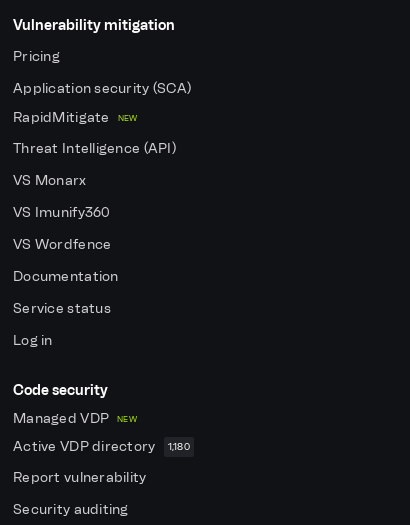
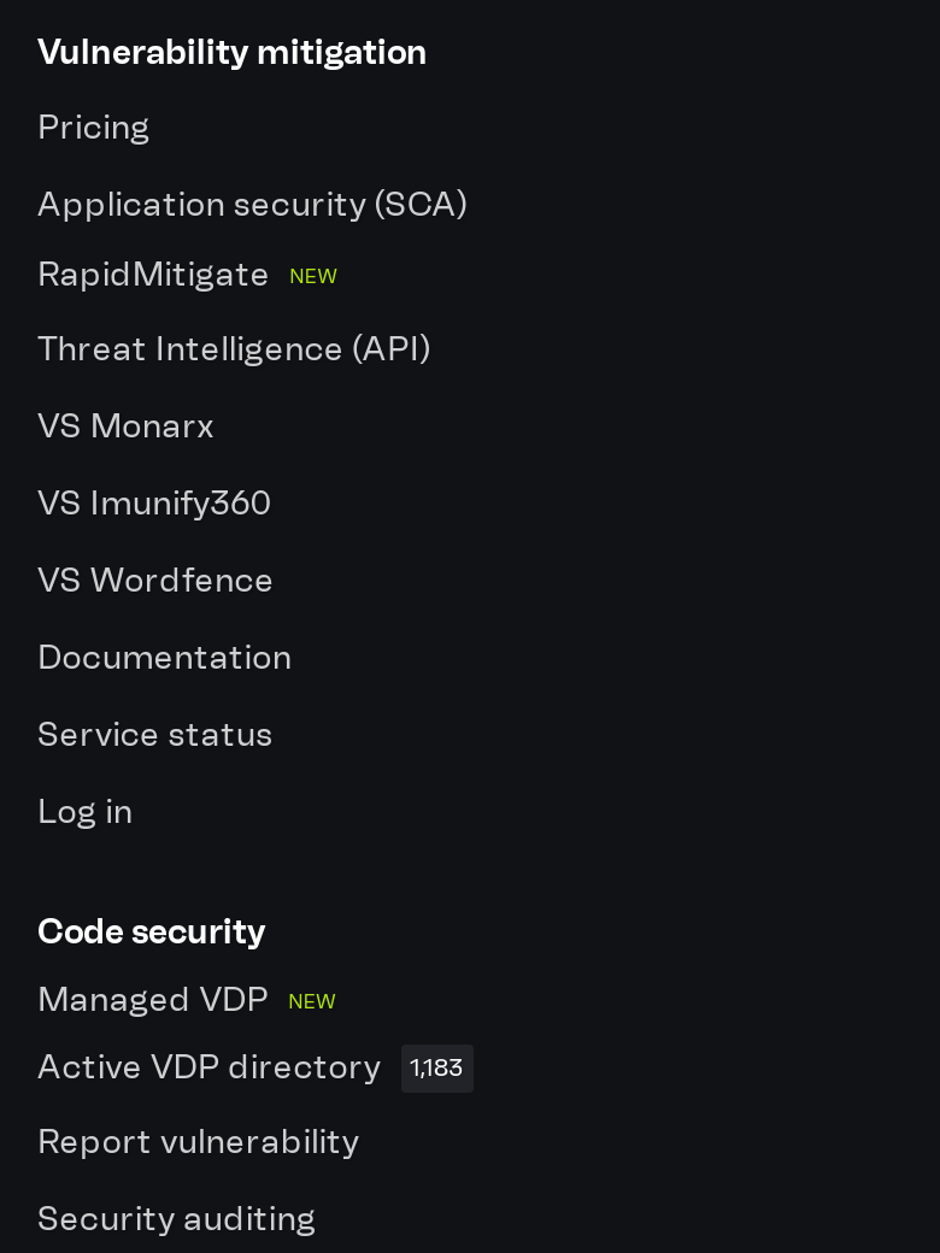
- Active VDP directory 1,180
+ Active VDP directory 1,183
